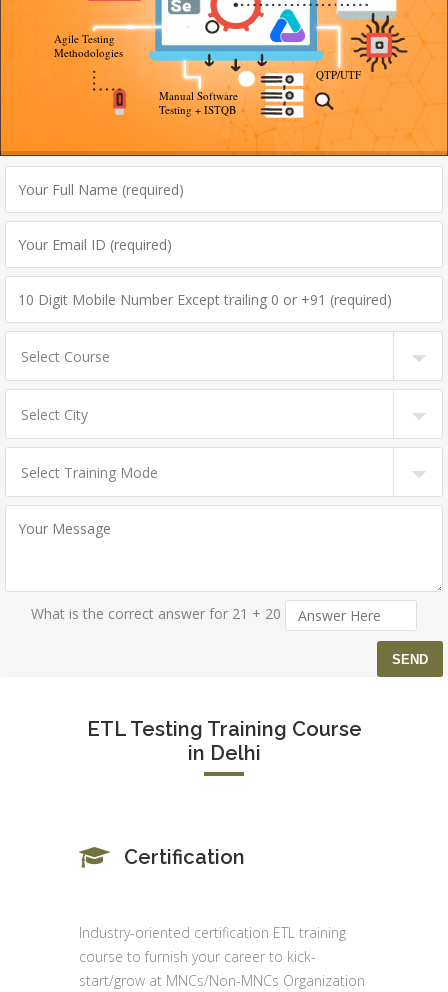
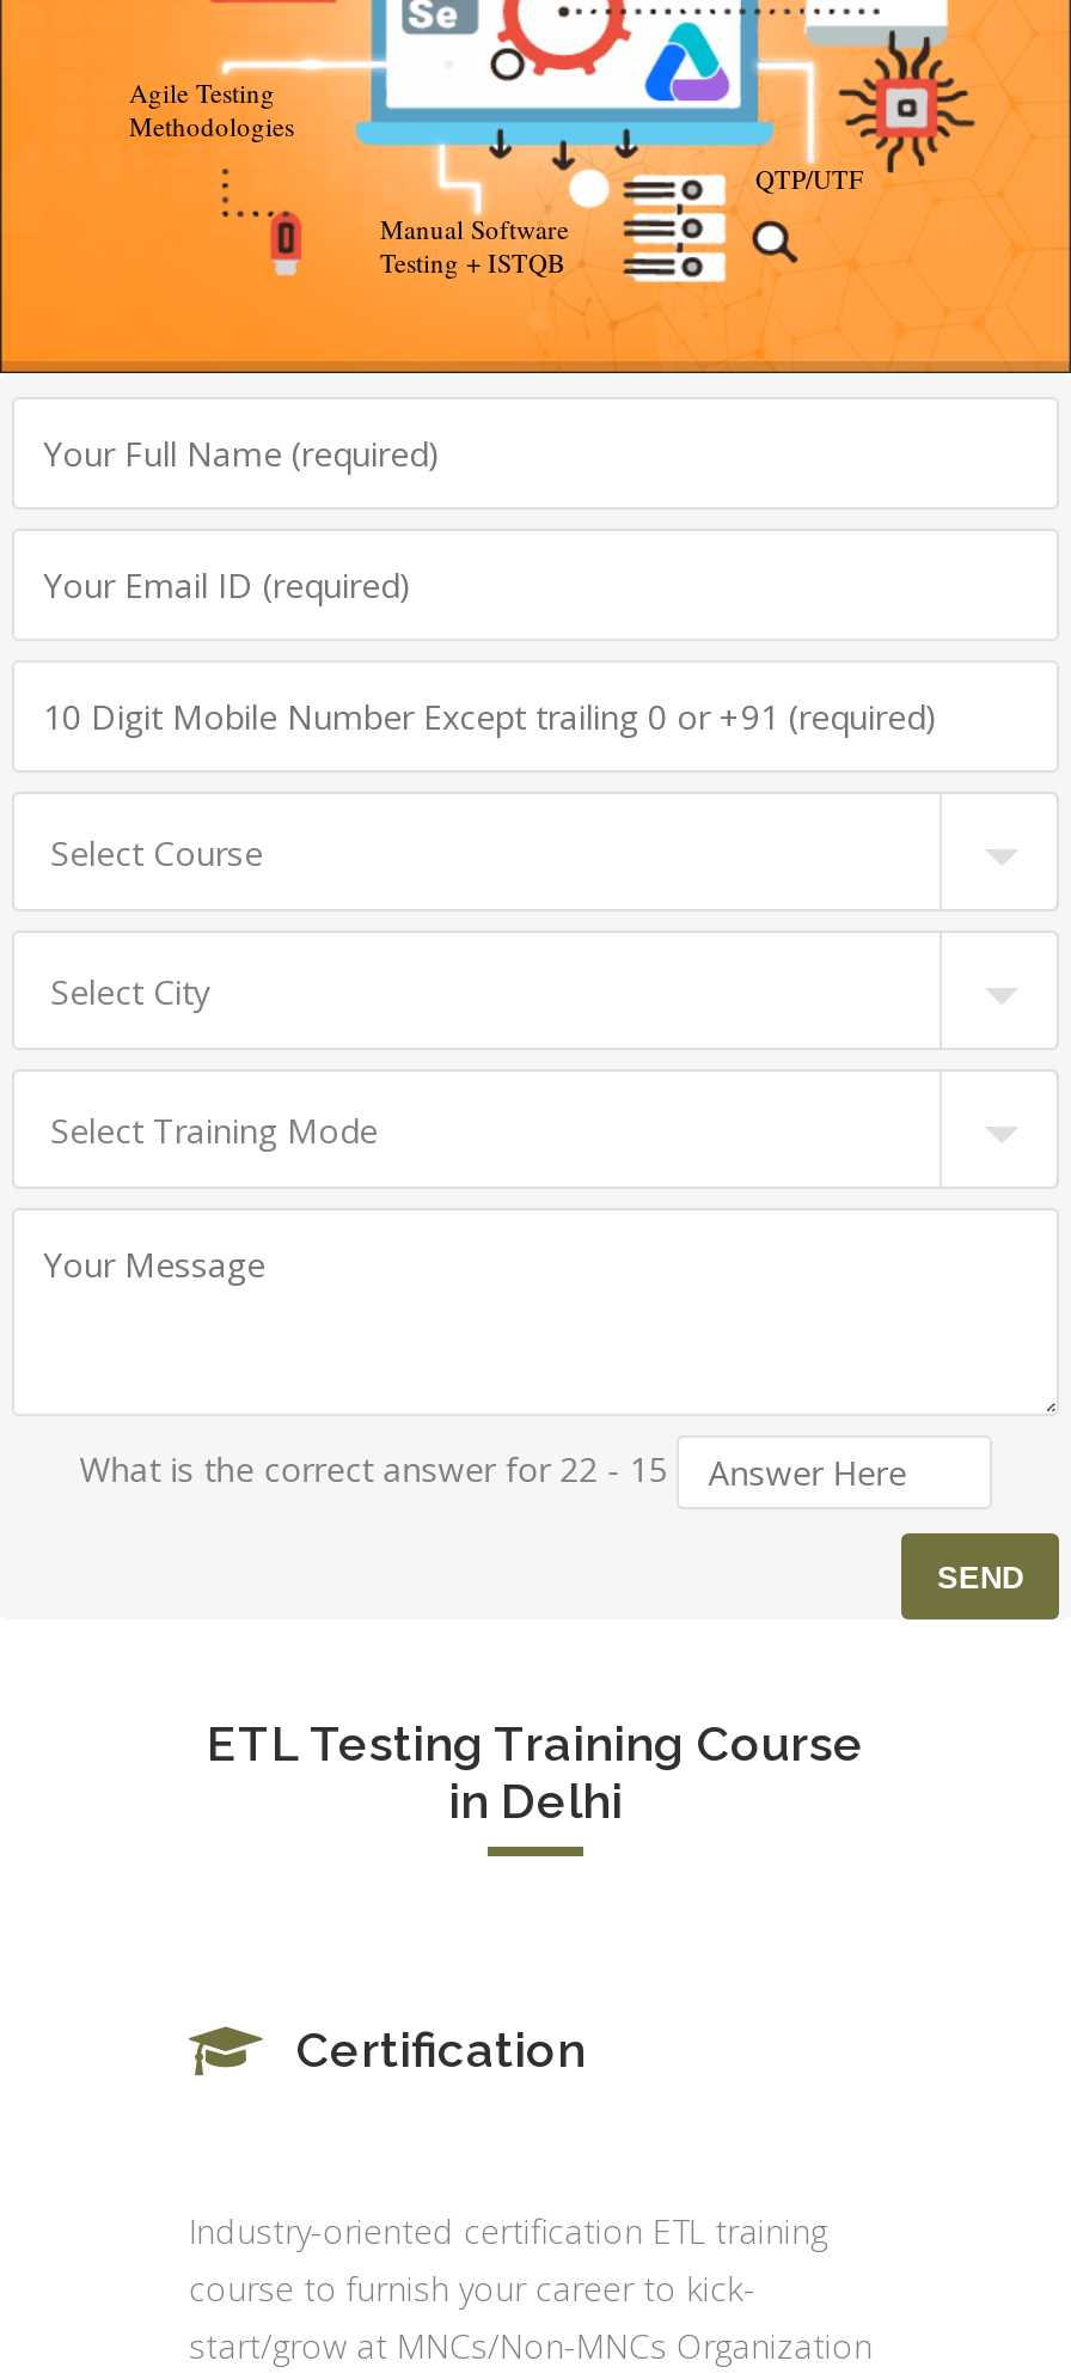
- What is the correct answer for 21 + 20
+ What is the correct answer for 22 - 15
